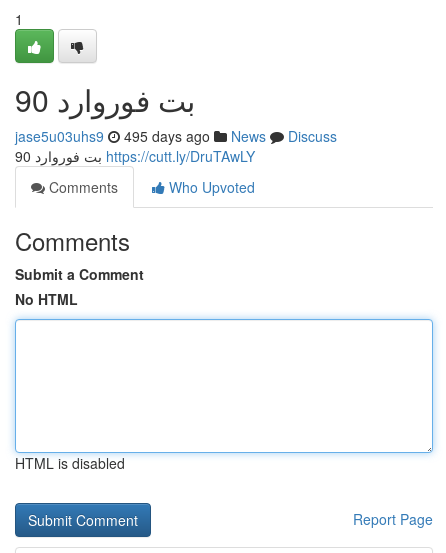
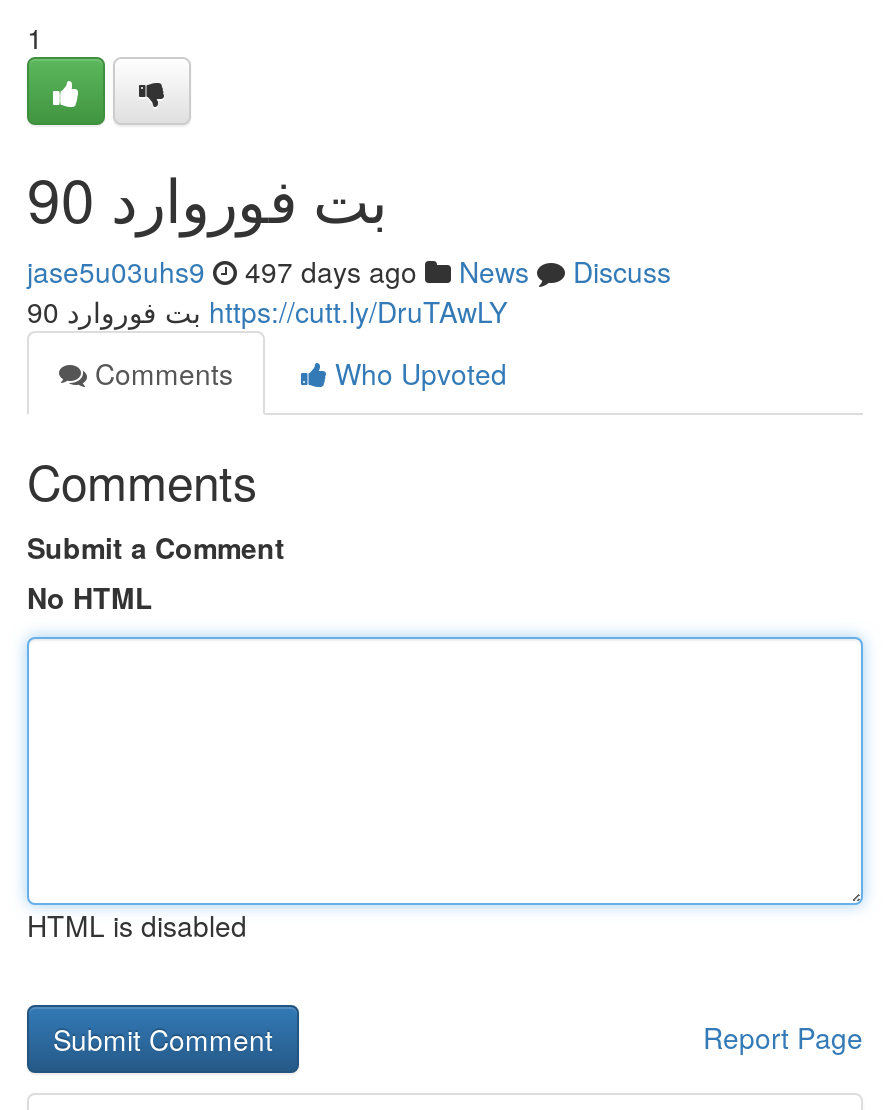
- jase5u03uhs9 495 days ago News Discuss
+ jase5u03uhs9 497 days ago News Discuss
